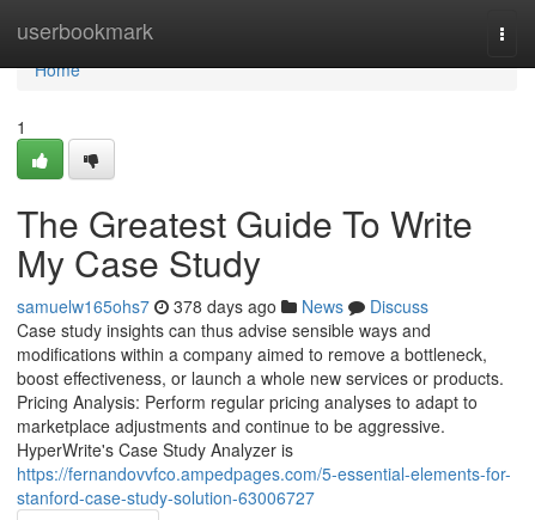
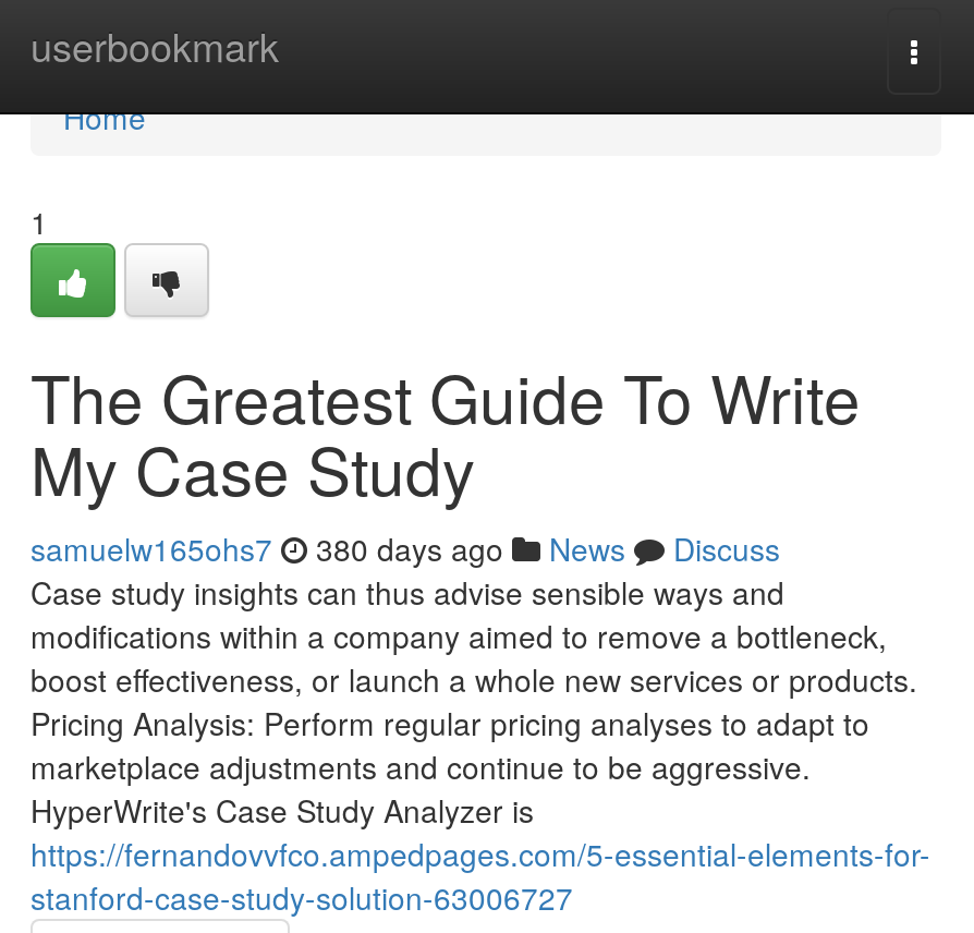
- samuelw165ohs7 378 days ago News Discuss
+ samuelw165ohs7 380 days ago News Discuss
